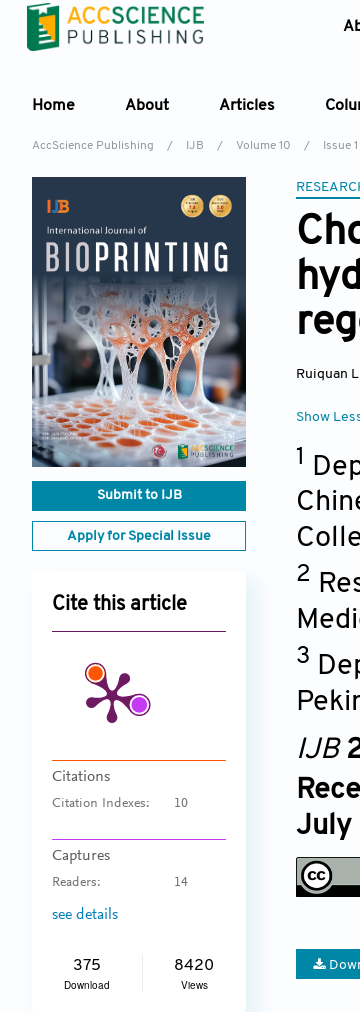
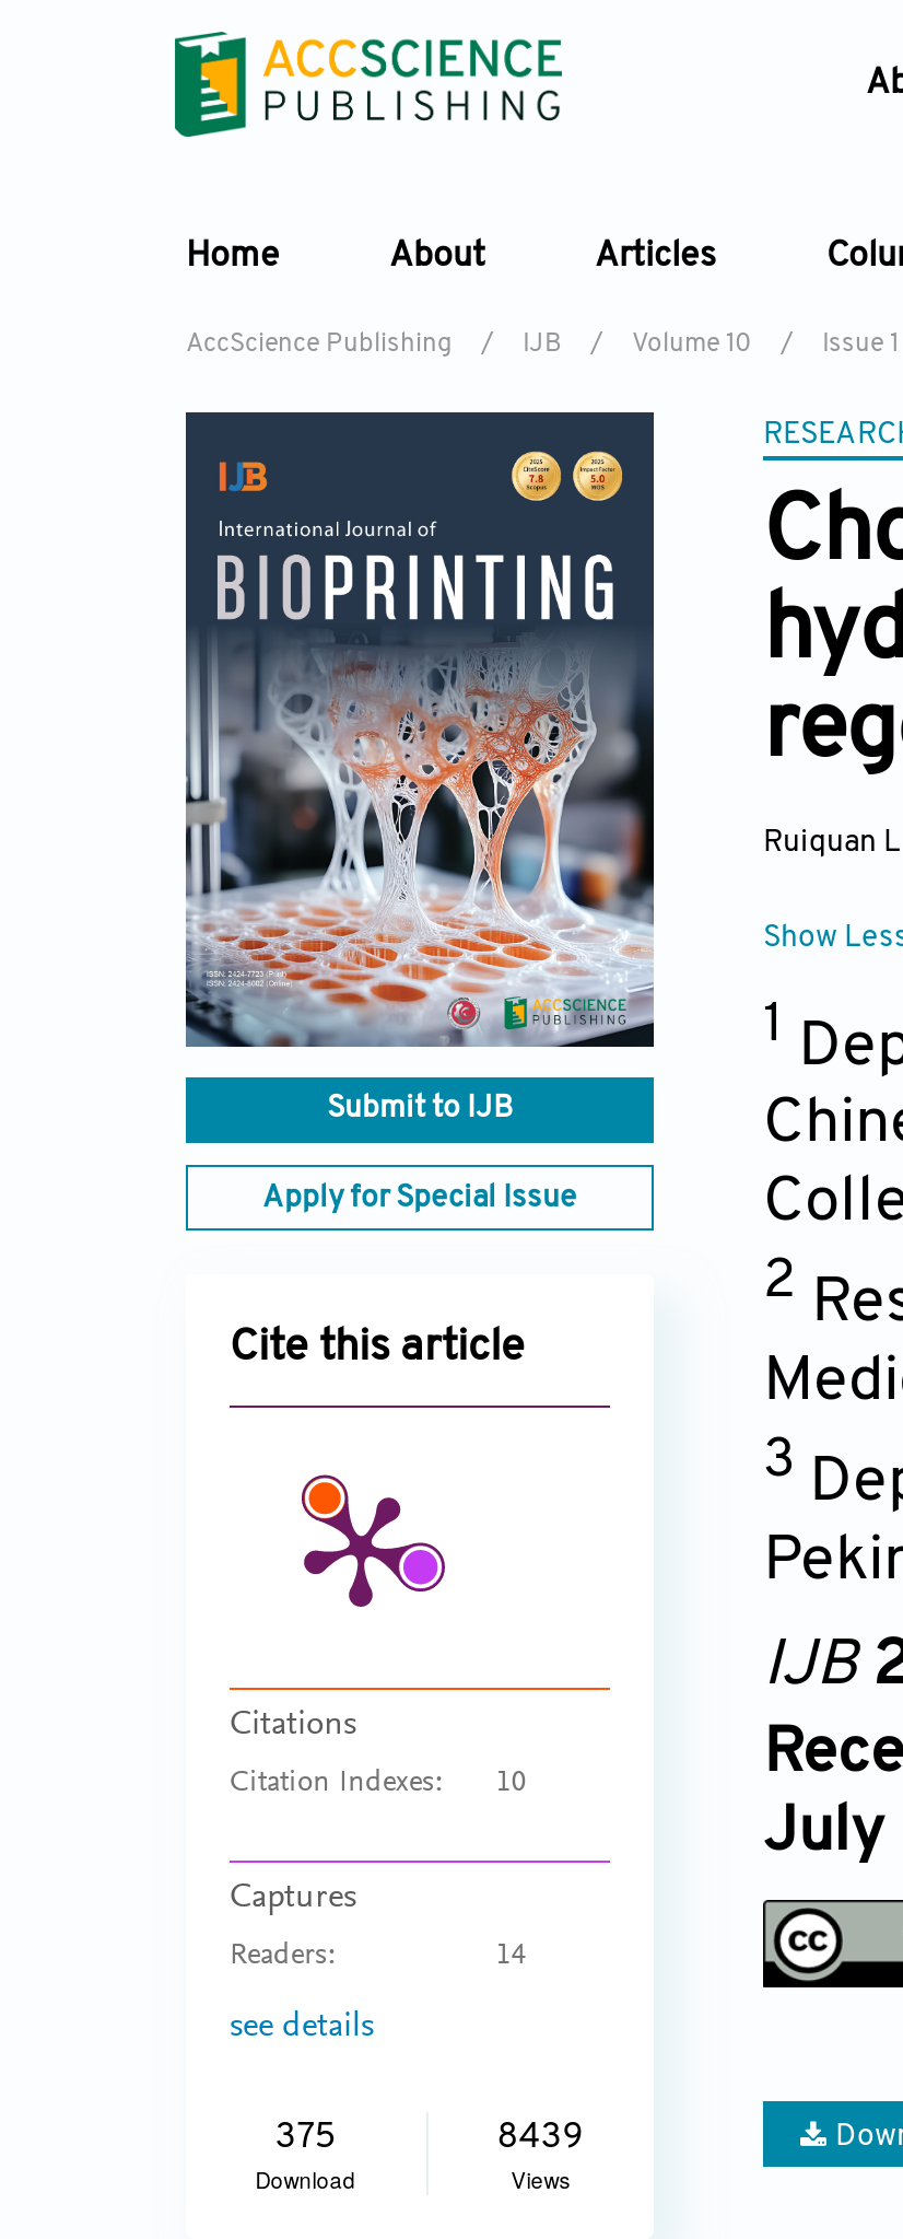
- 8420
+ 8439
